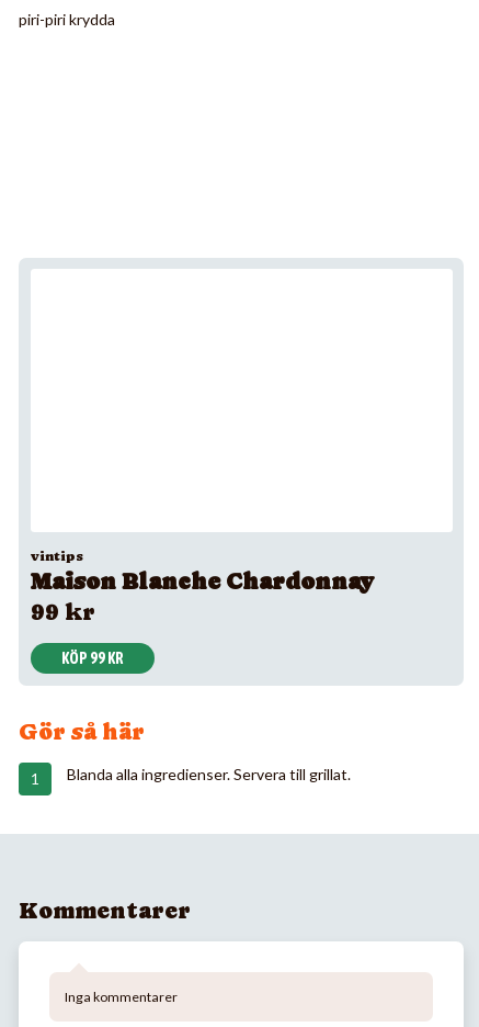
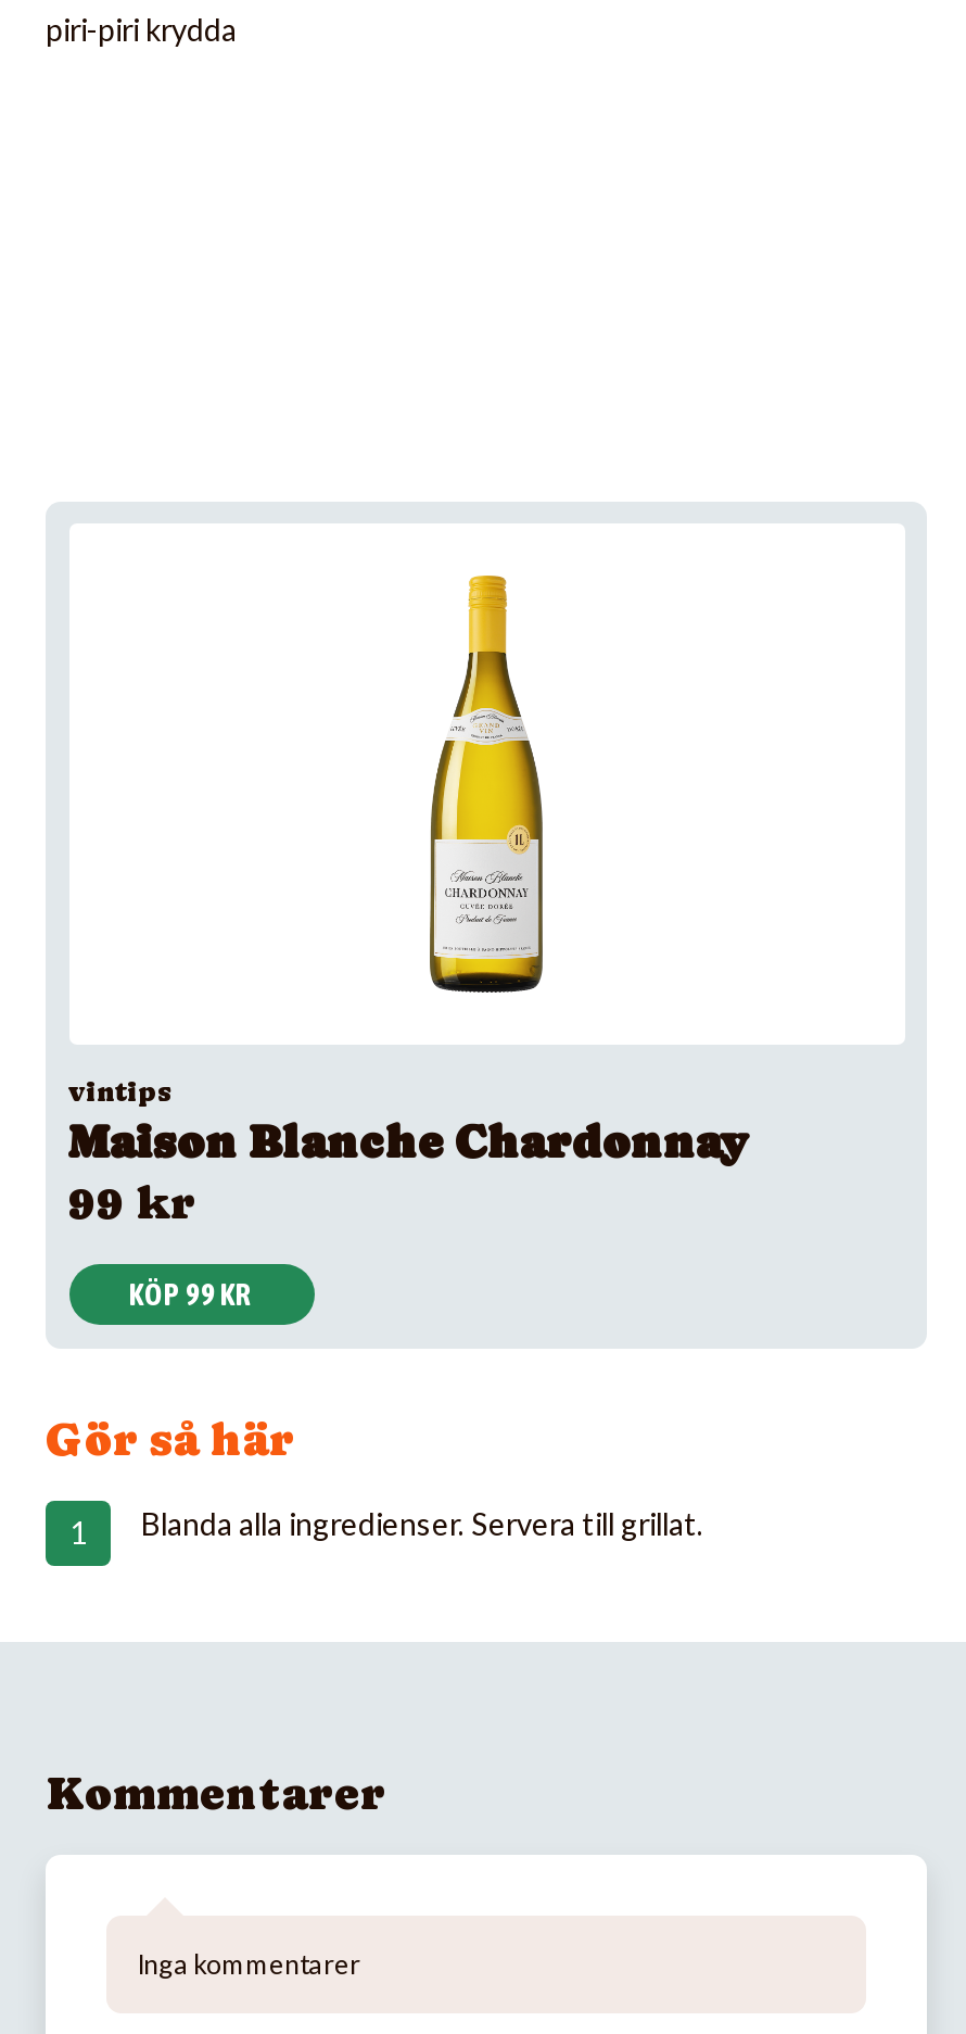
+ [image]
